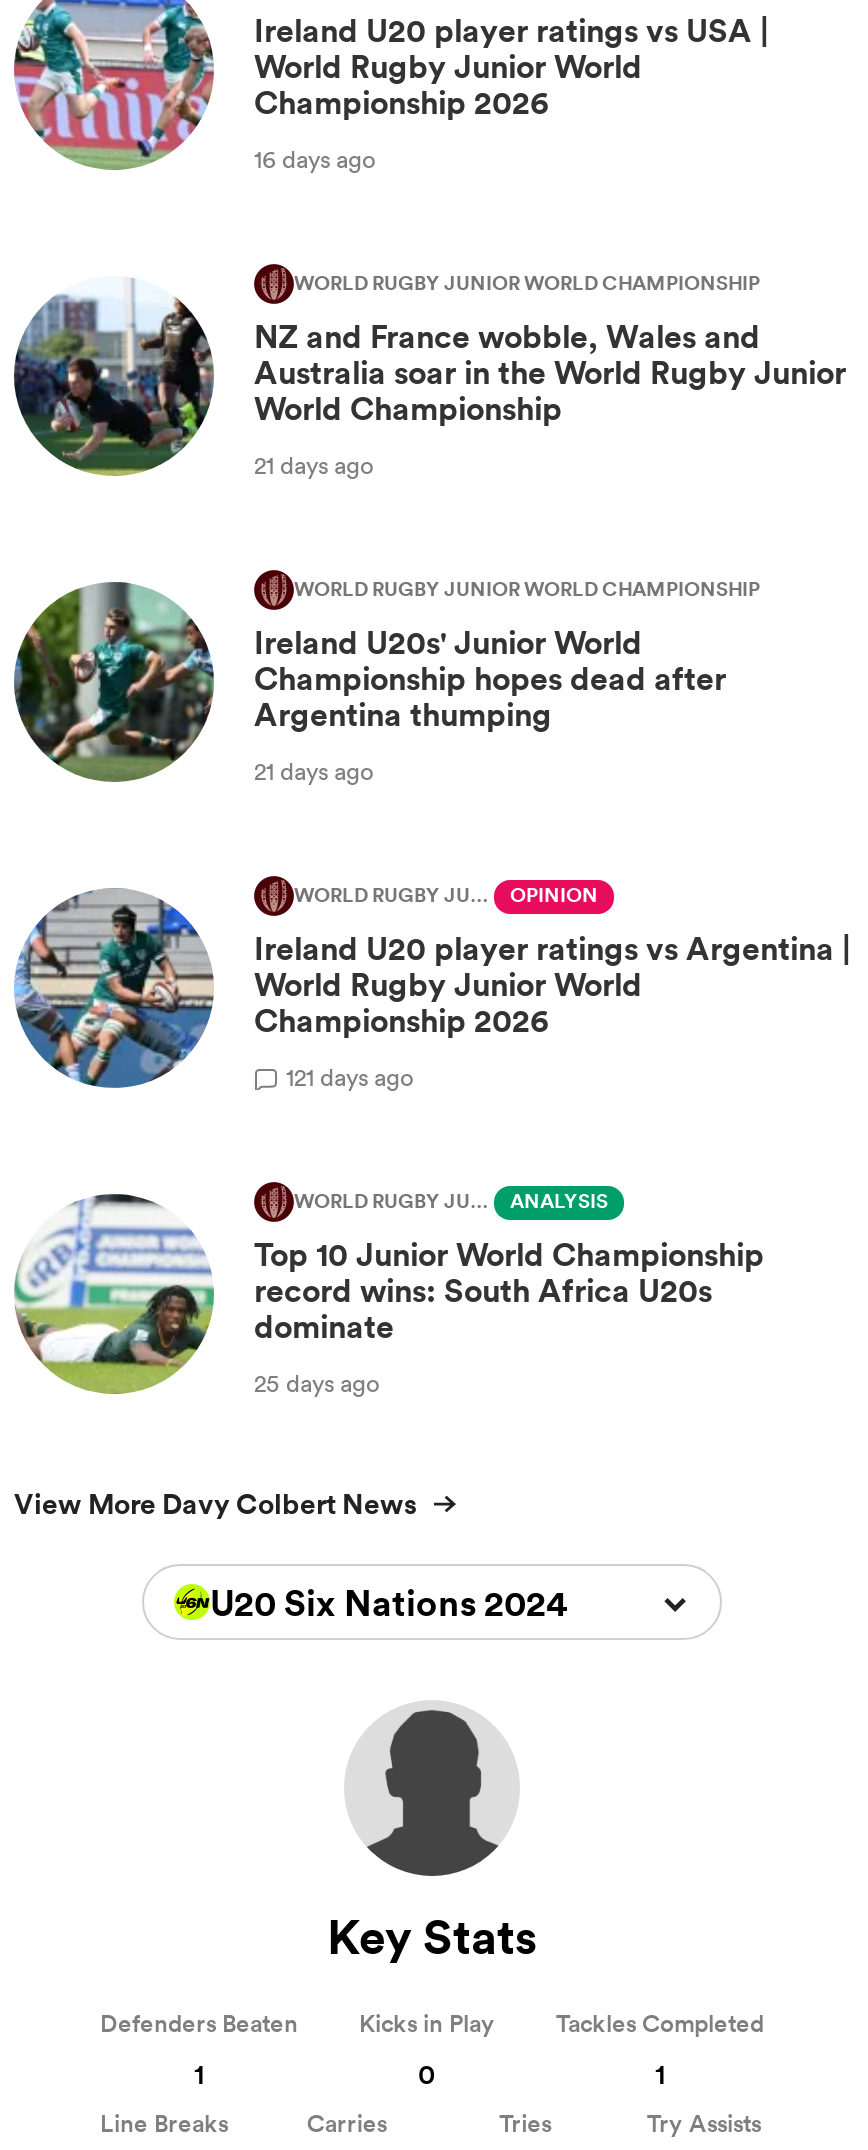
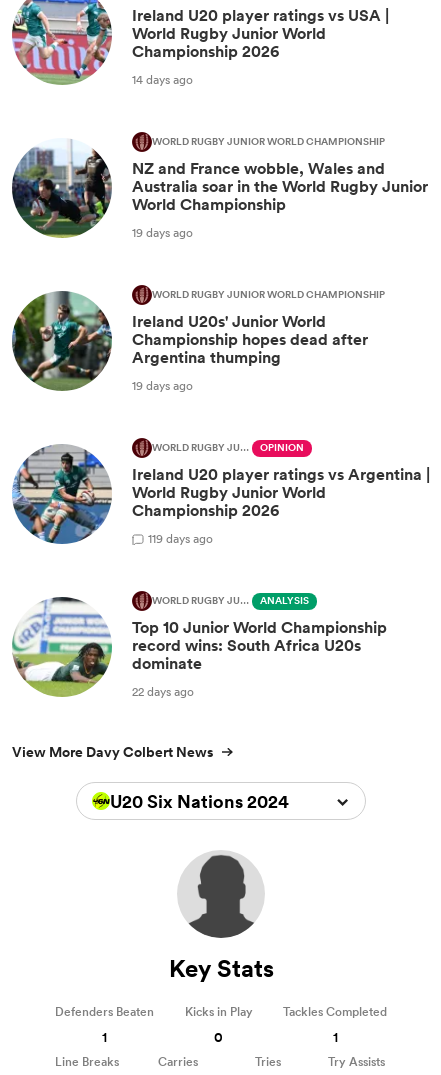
- 16 days ago
+ 14 days ago

- 21 days ago
+ 19 days ago

- 21 days ago
+ 19 days ago

- 121 days ago
+ 119 days ago

- 25 days ago
+ 22 days ago
